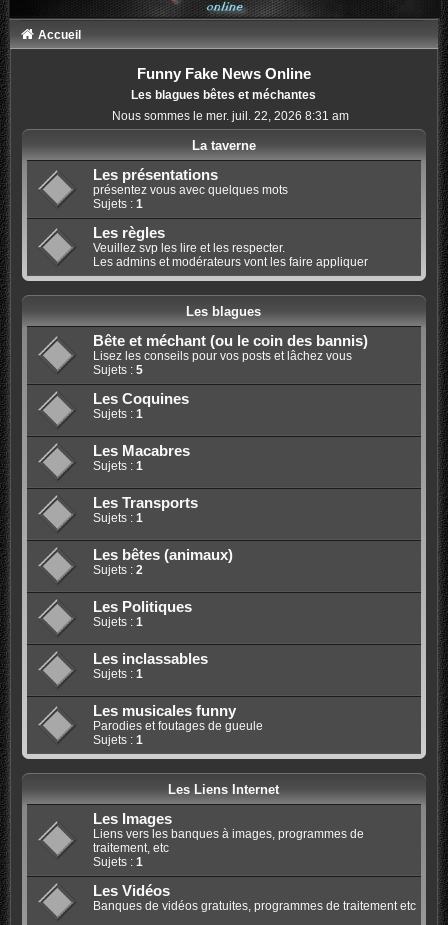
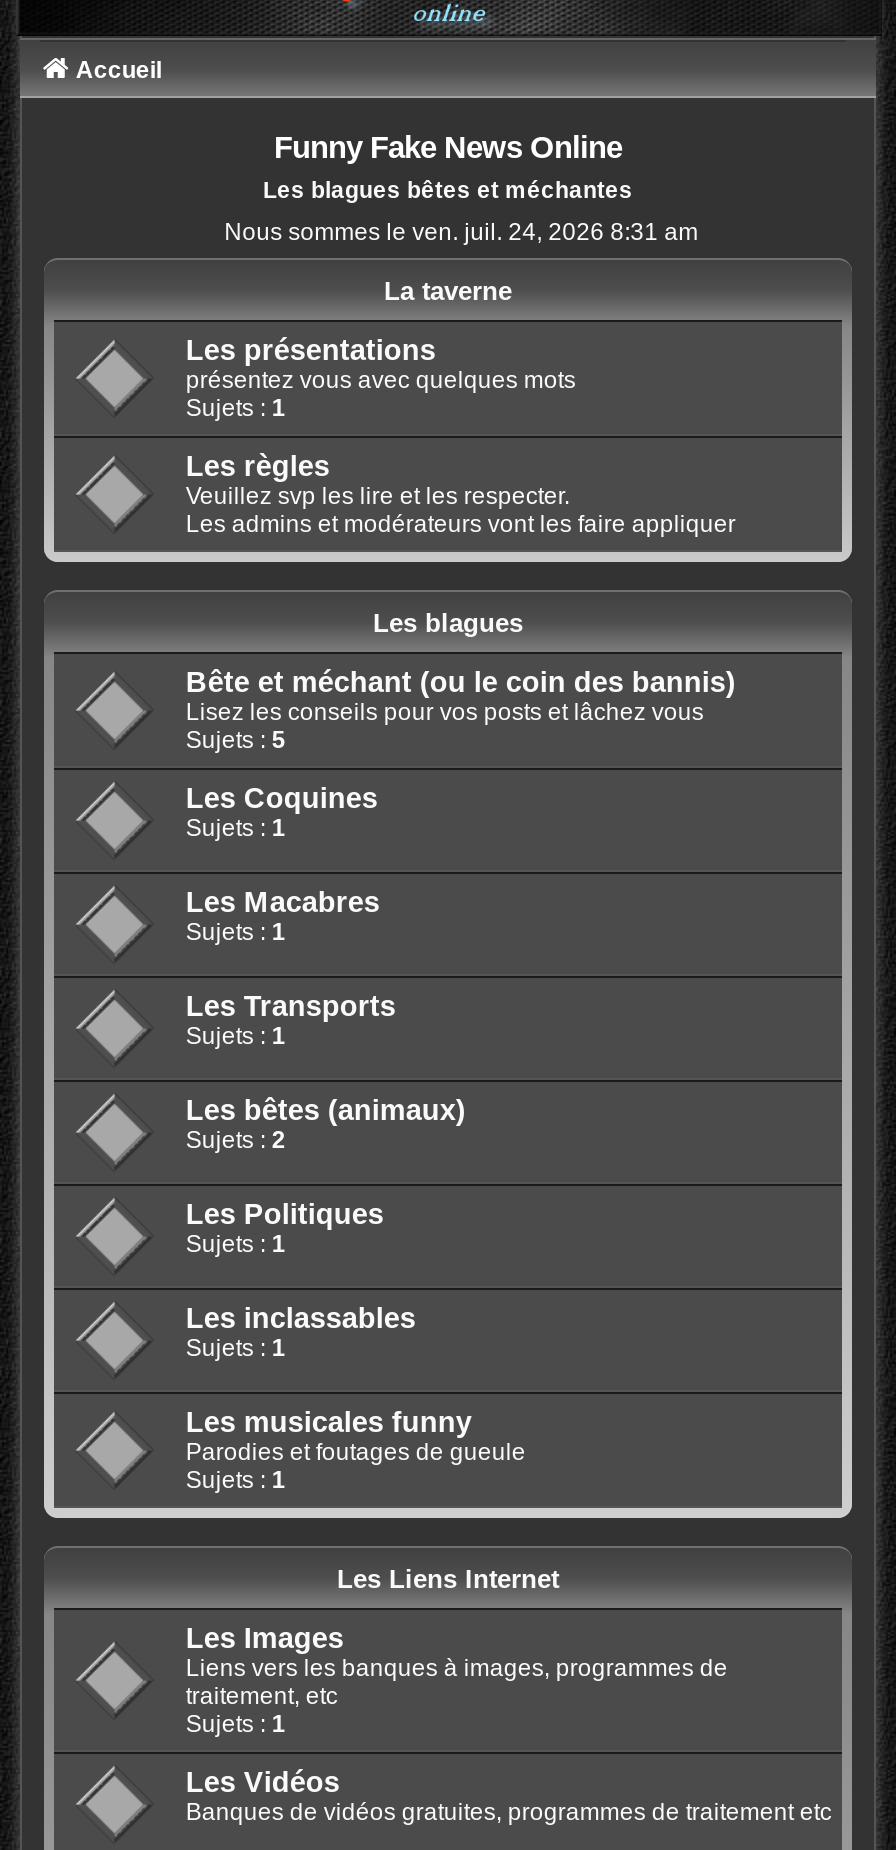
- Nous sommes le mer. juil. 22, 2026 8:31 am
+ Nous sommes le ven. juil. 24, 2026 8:31 am
